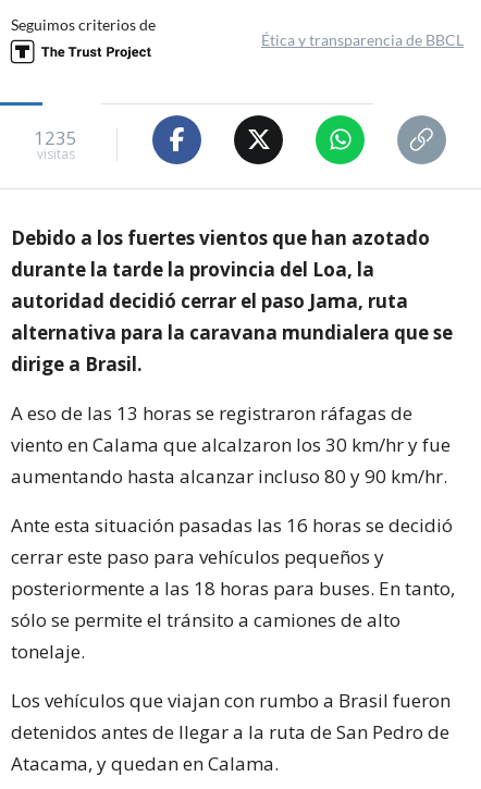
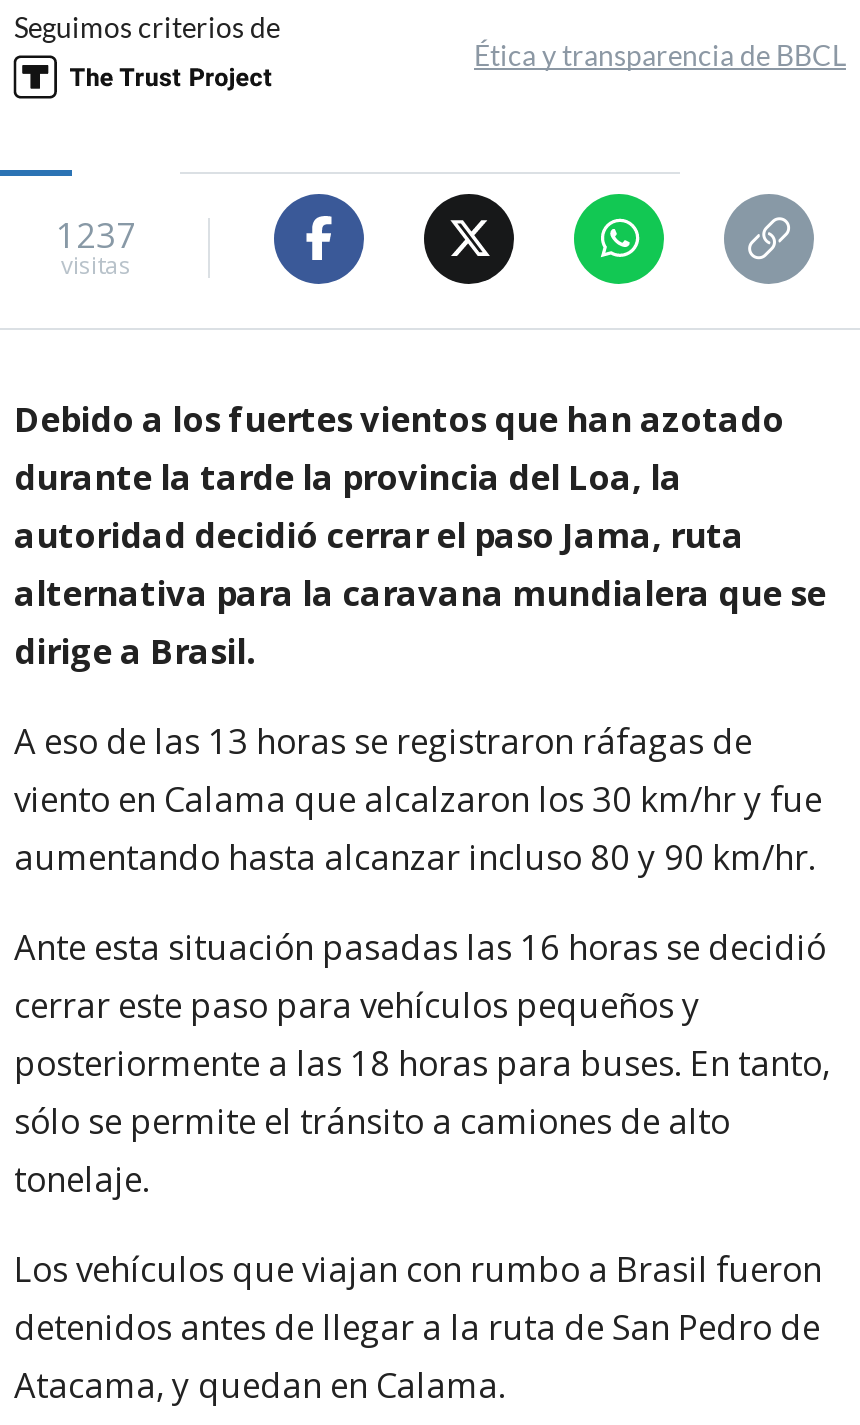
- 1235
+ 1237
